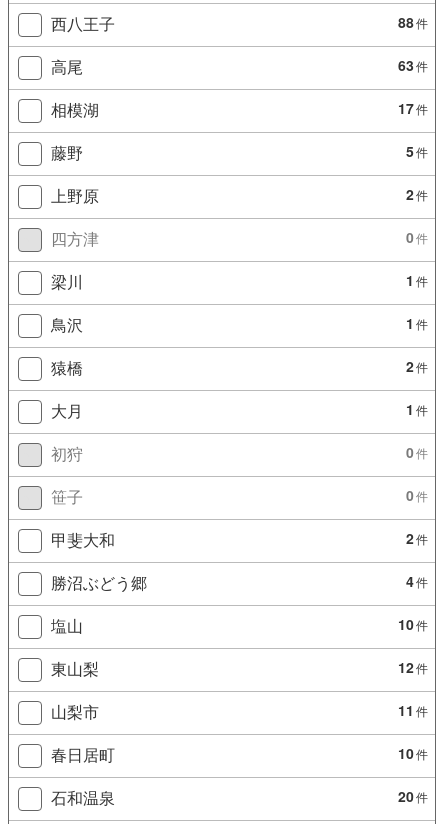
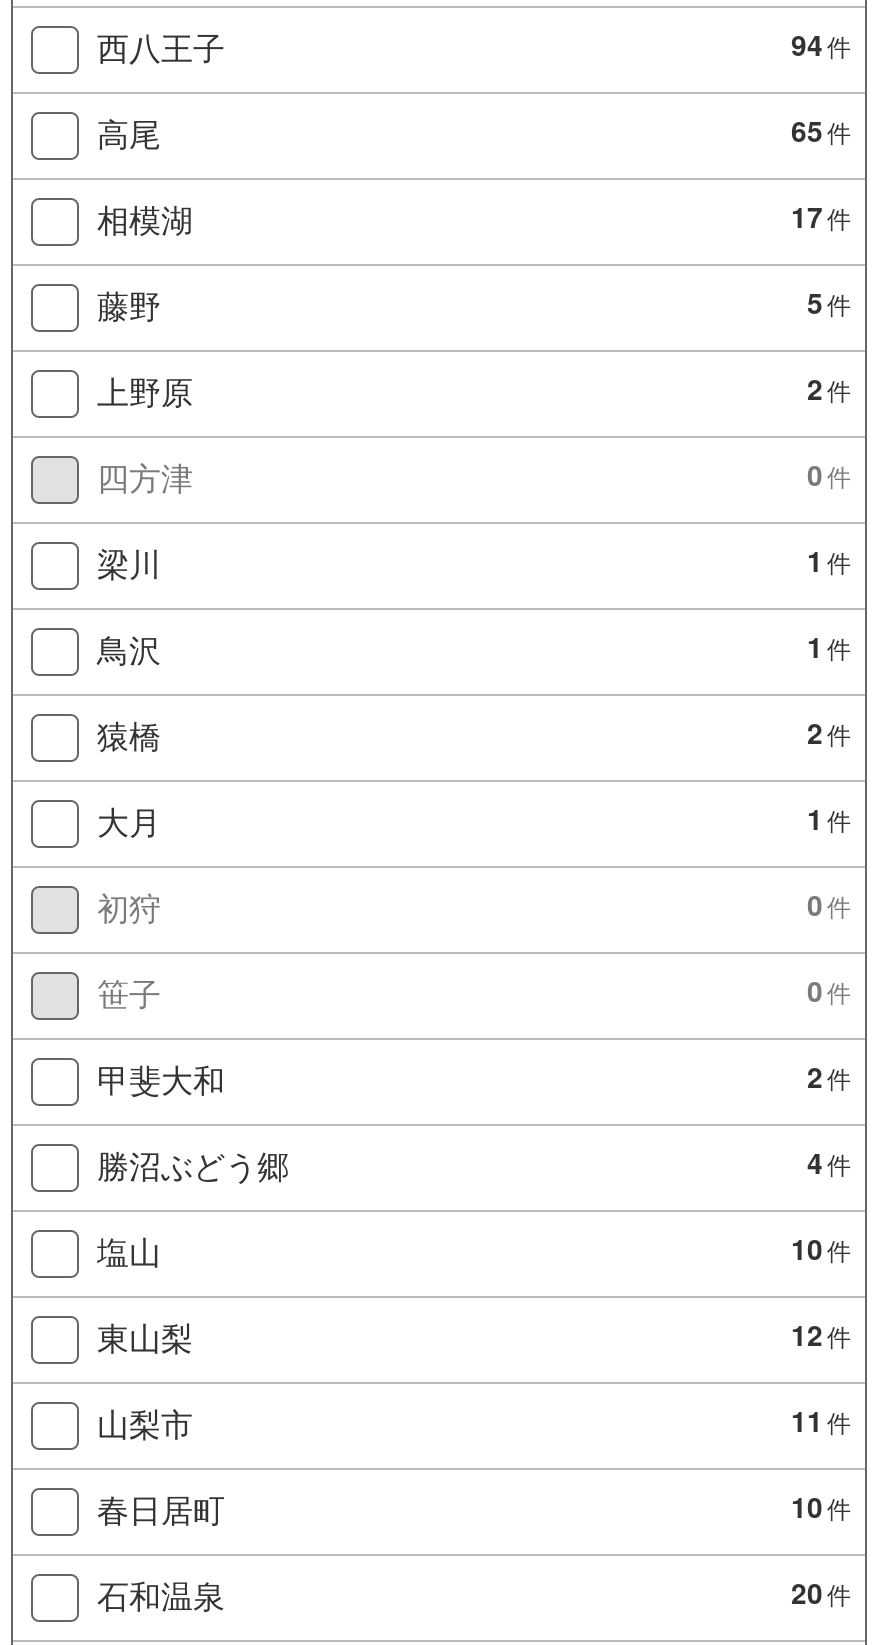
- 88 件
+ 94 件

- 63 件
+ 65 件
